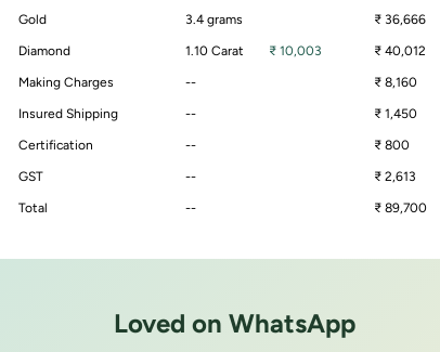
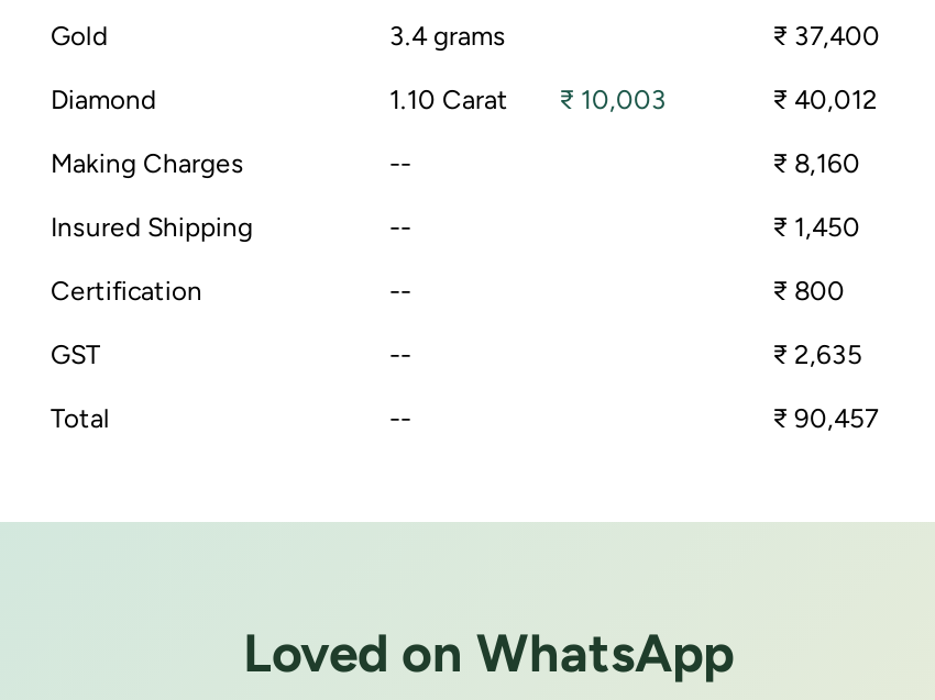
- ₹36,666
+ ₹37,400

- ₹2,613
+ ₹2,635

- ₹89,700
+ ₹90,457
